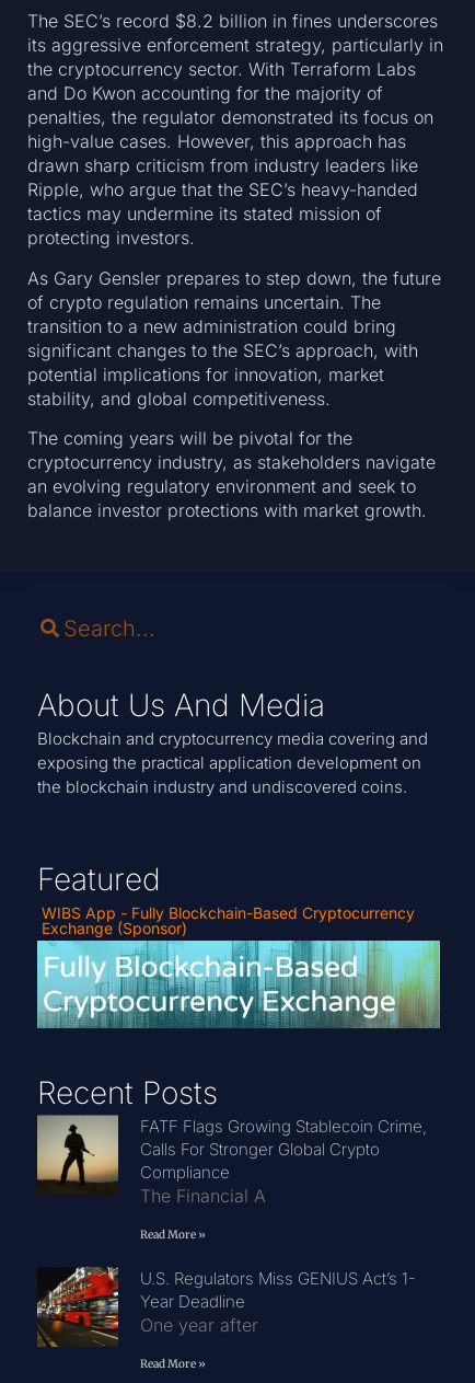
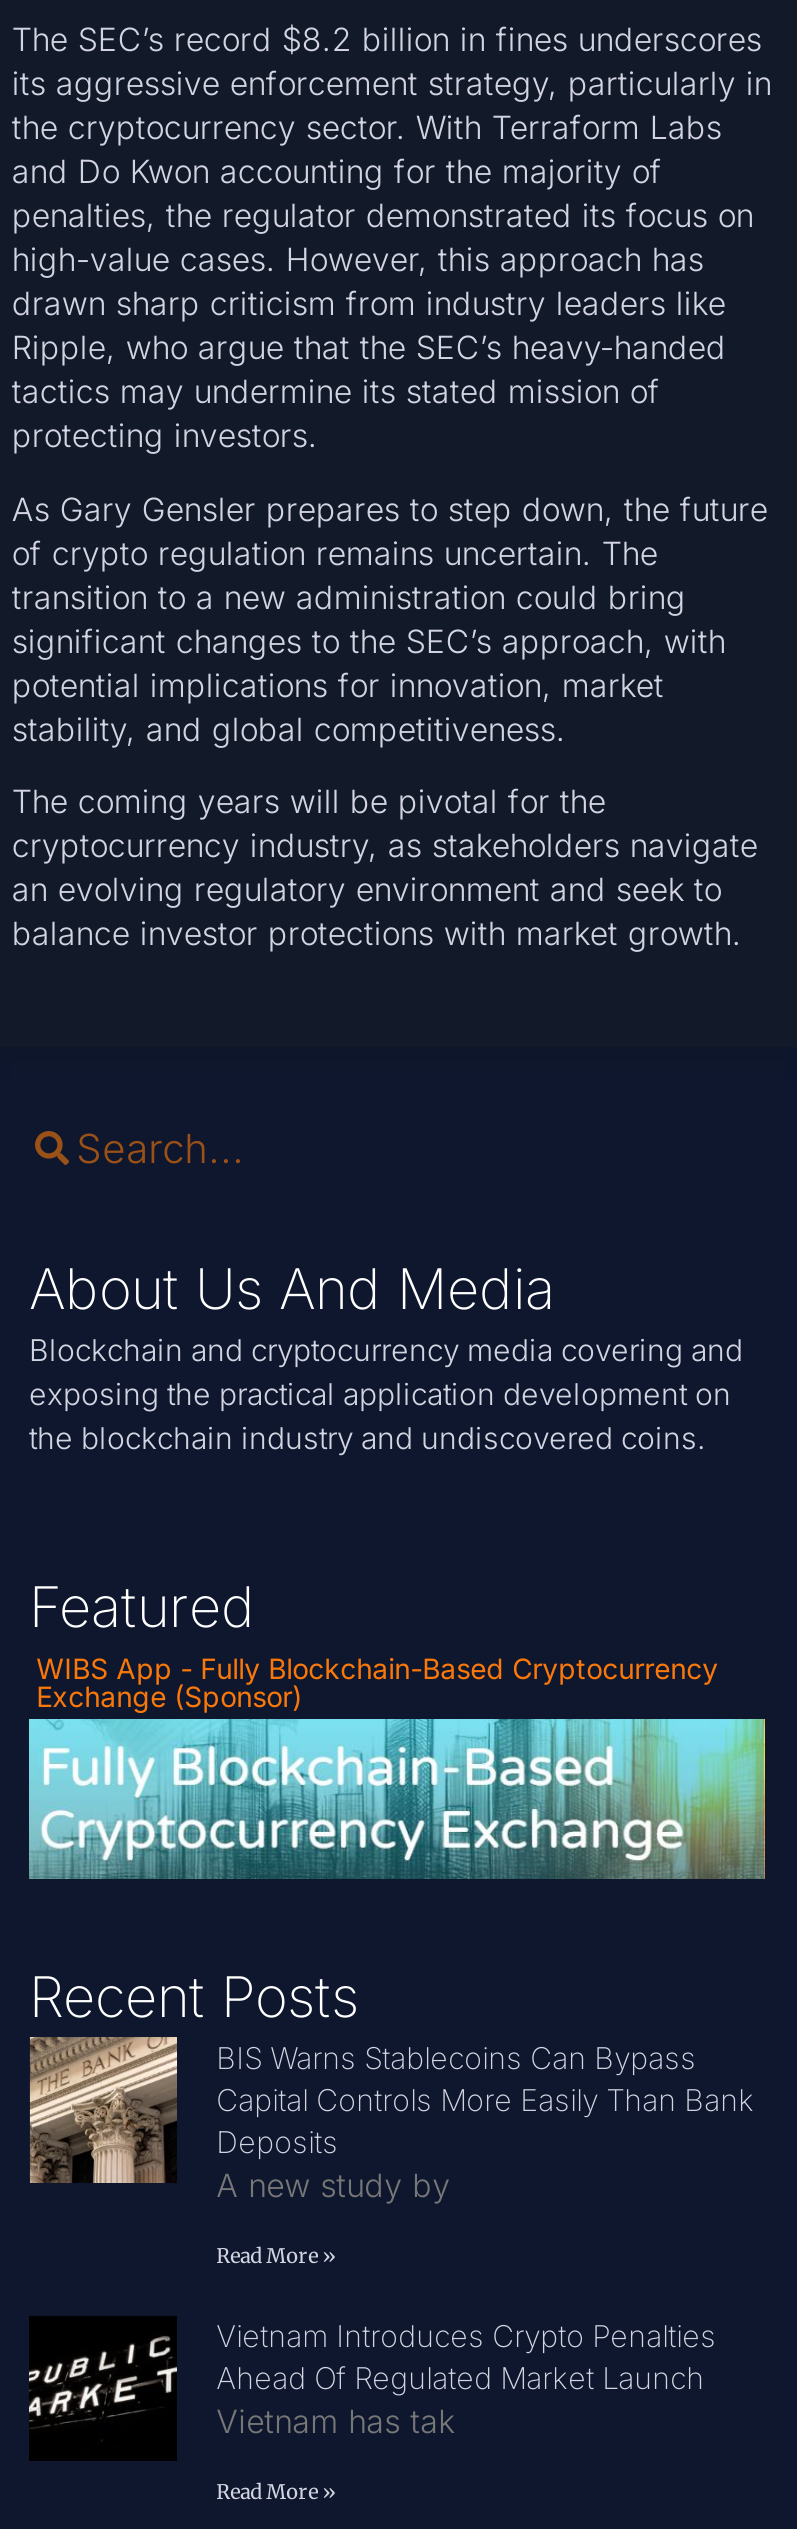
- [image]
- FATF Flags Growing Stablecoin Crime,
- Calls For Stronger Global Crypto
- Compliance
- The Financial A
+ [image]
+ BIS Warns Stablecoins Can Bypass
+ Capital Controls More Easily Than Bank
+ Deposits
+ A new study by

- [image]
- U.S. Regulators Miss GENIUS Act’s 1-
- Year Deadline
- One year after
+ [image]
+ Vietnam Introduces Crypto Penalties
+ Ahead Of Regulated Market Launch
+ Vietnam has tak
